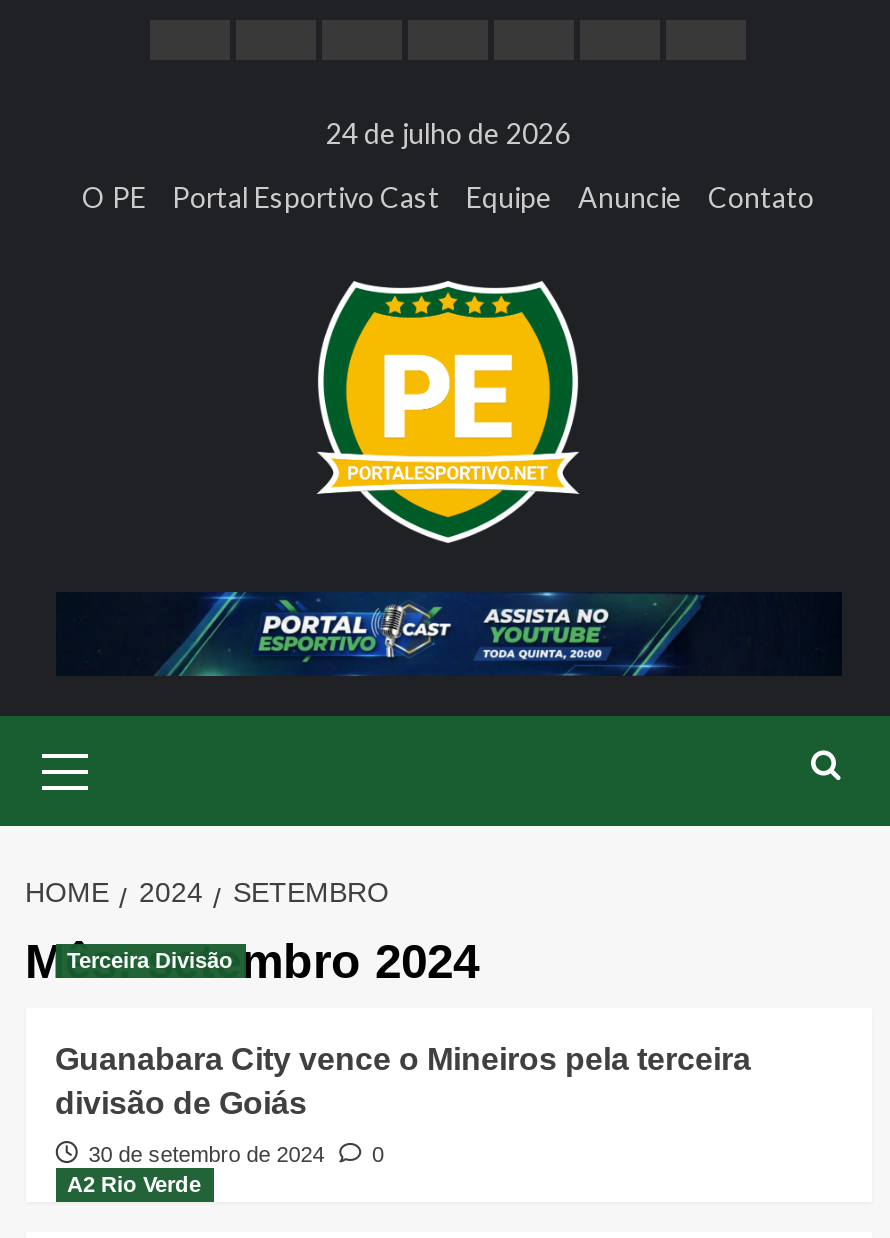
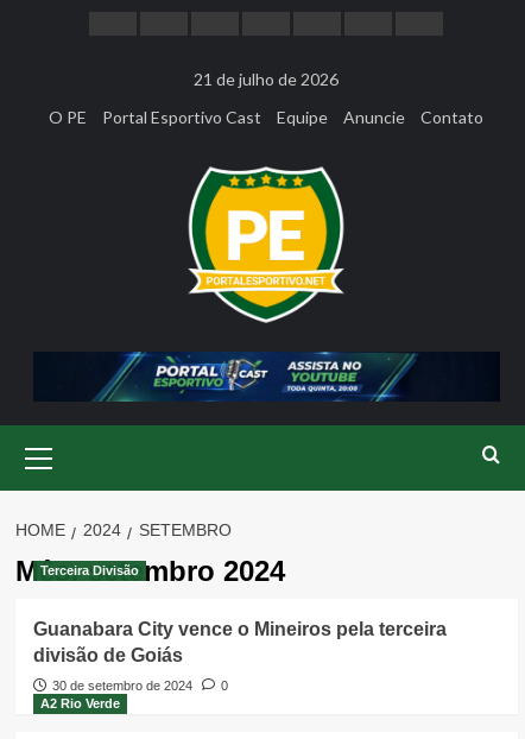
- 24 de julho de 2026
+ 21 de julho de 2026
